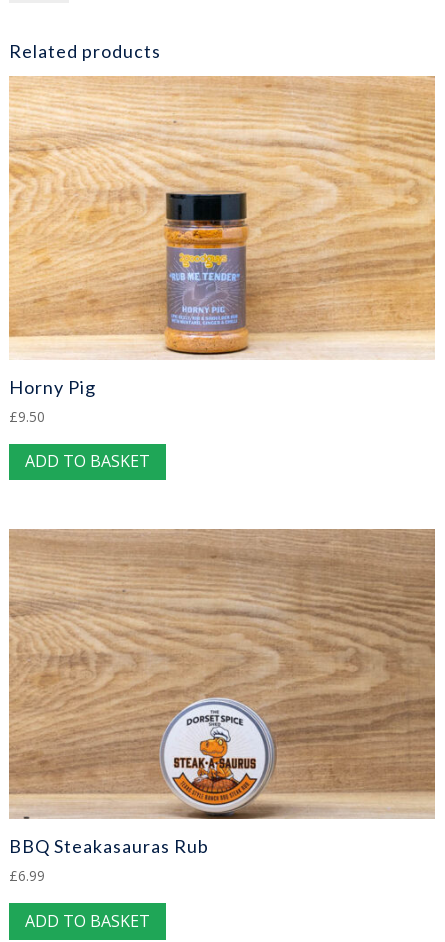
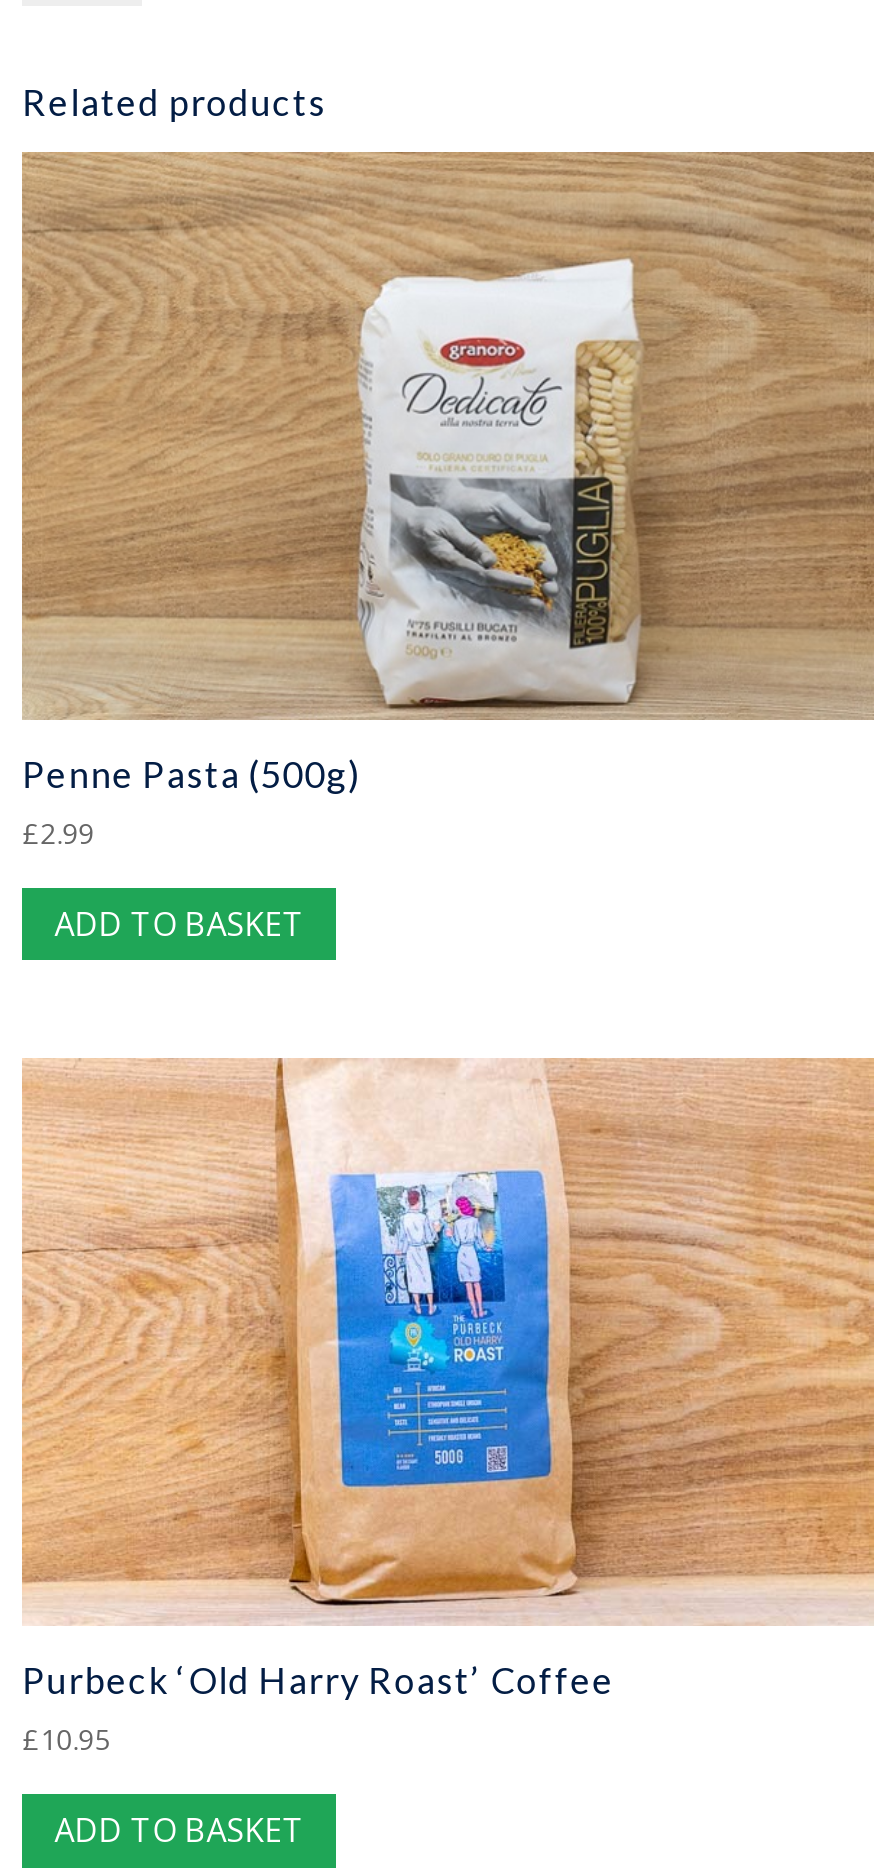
- [image]
- Horny Pig
- £9.50
+ [image]
+ Penne Pasta (500g)
+ £2.99

- [image]
- BBQ Steakasauras Rub
- £6.99
+ [image]
+ Purbeck ‘Old Harry Roast’ Coffee
+ £10.95
